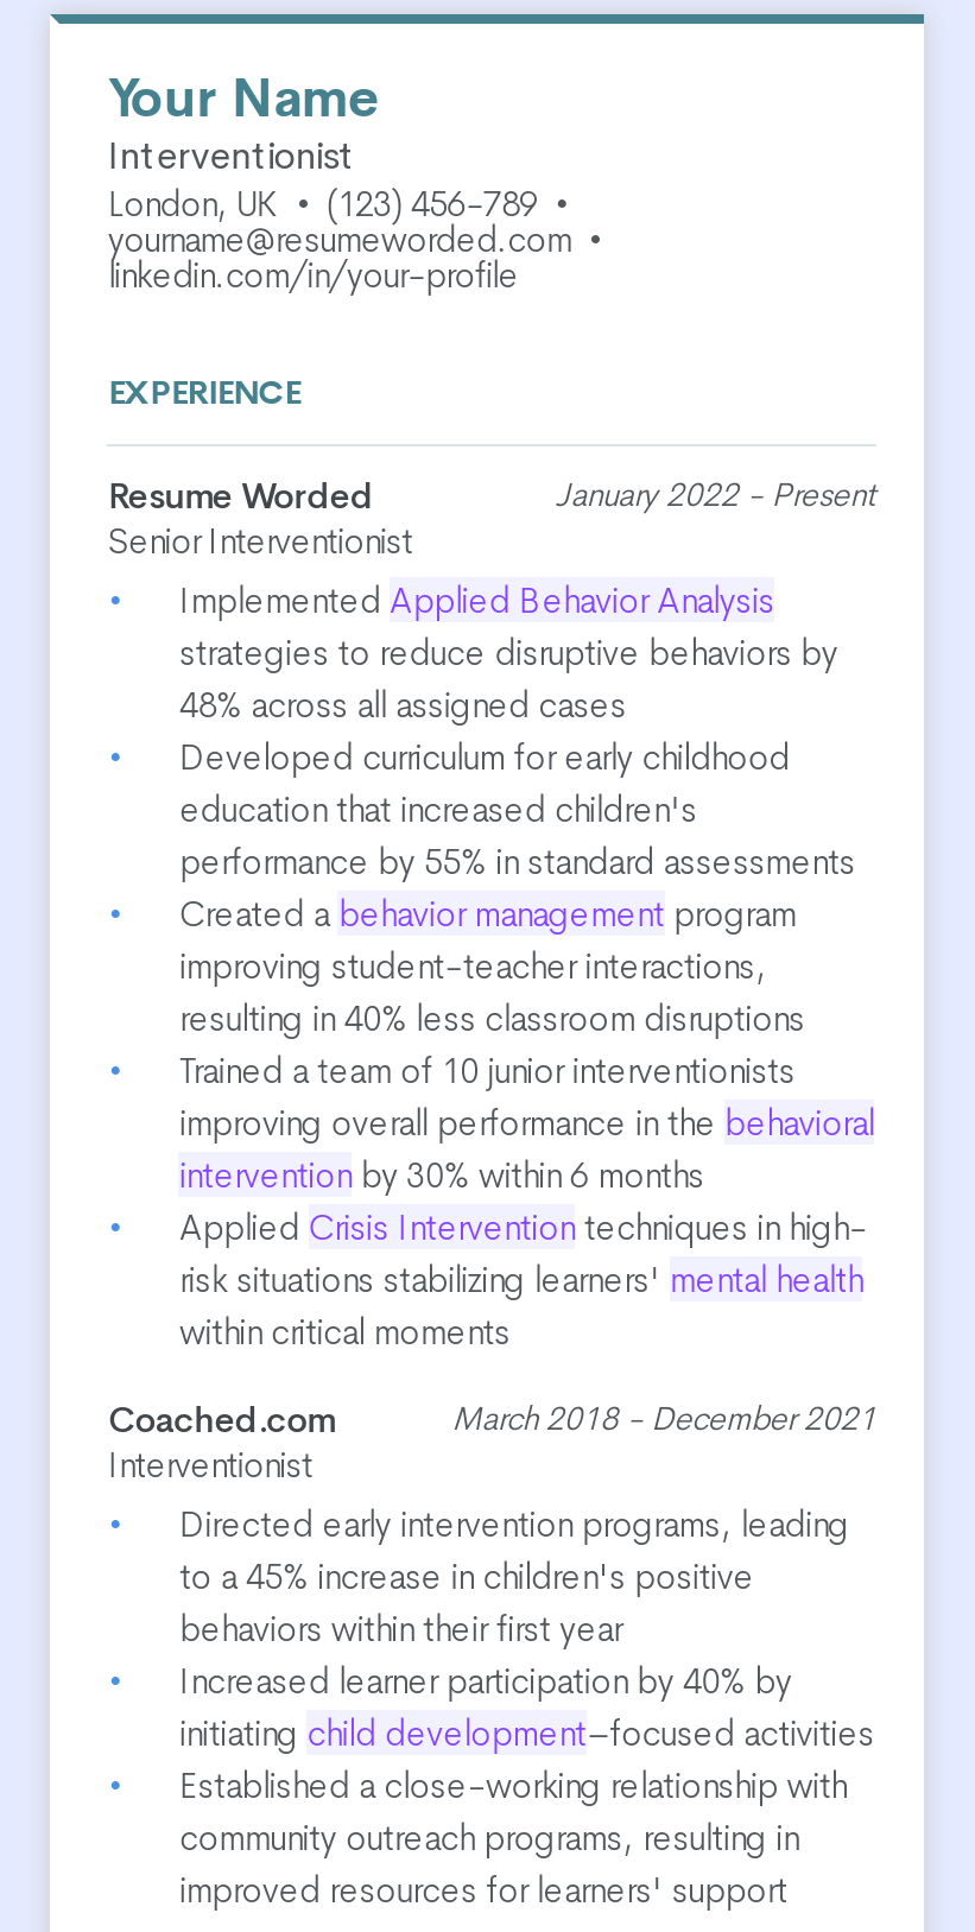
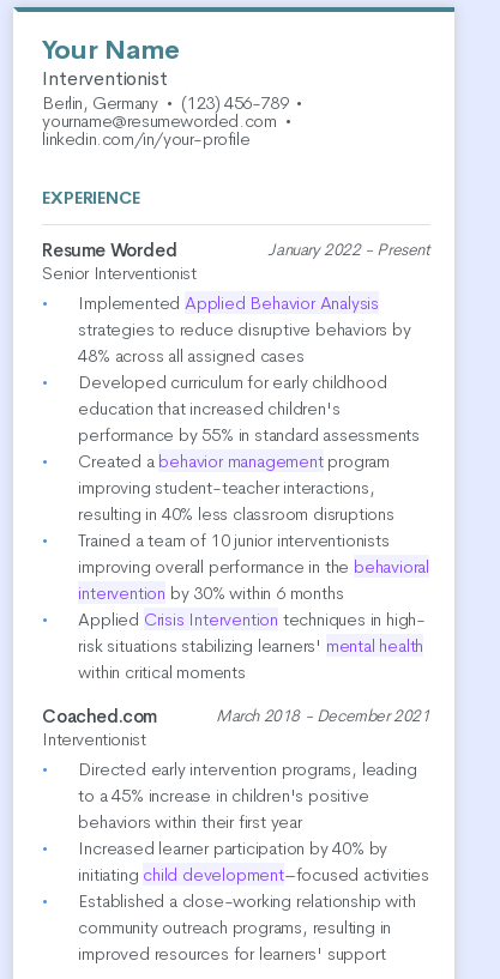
- London, UK • (123) 456-789 •
+ Berlin, Germany • (123) 456-789 •
